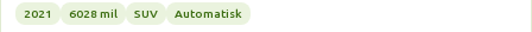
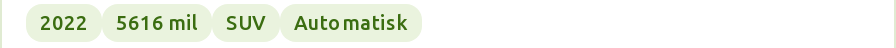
- 2021
- 6028 mil
+ 2022
+ 5616 mil
